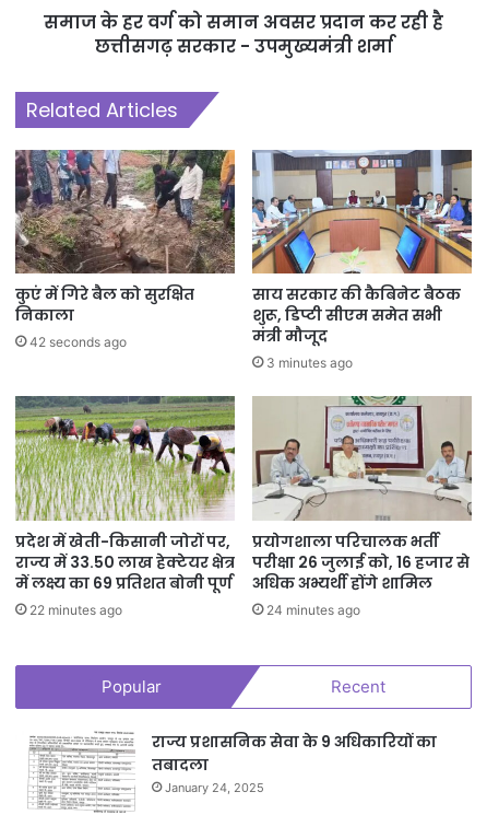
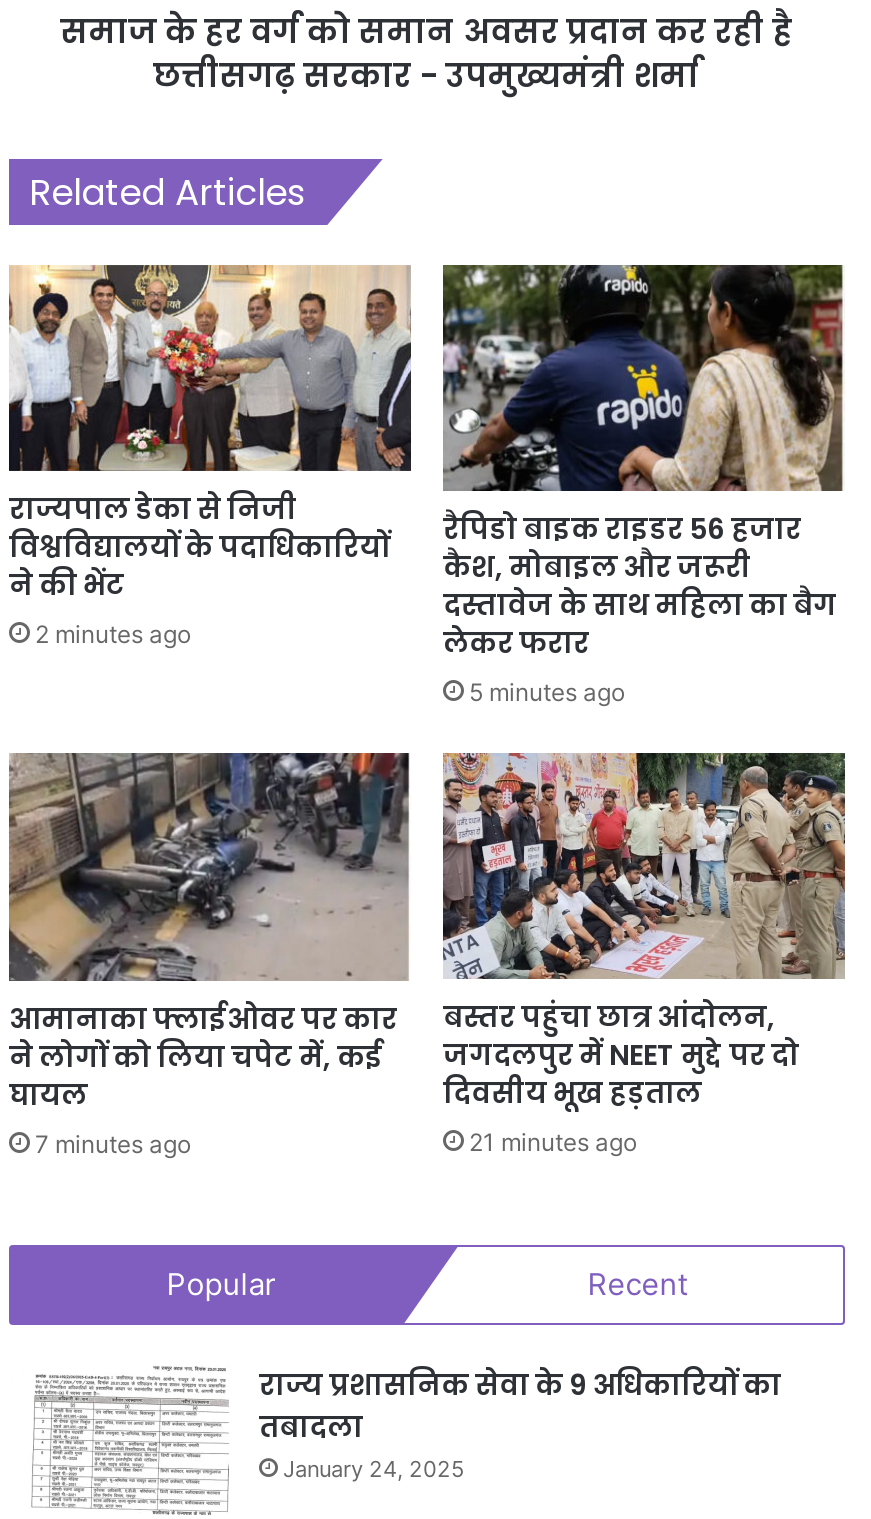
- [image]
- कुएं में गिरे बैल को सुरक्षित
- निकाला
- 42 seconds ago
+ [image]
+ राज्यपाल डेका से निजी
+ विश्वविद्यालयों के पदाधिकारियों
+ ने की भेंट
+ 2 minutes ago

- [image]
- साय सरकार की कैबिनेट बैठक
- शुरू, डिप्टी सीएम समेत सभी
- मंत्री मौजूद
- 3 minutes ago
+ [image]
+ रैपिडो बाइक राइडर 56 हजार
+ कैश, मोबाइल और जरूरी
+ दस्तावेज के साथ महिला का बैग
+ लेकर फरार
+ 5 minutes ago

- [image]
- प्रदेश में खेती-किसानी जोरों पर,
- राज्य में 33.50 लाख हेक्टेयर क्षेत्र
- में लक्ष्य का 69 प्रतिशत बोनी पूर्ण
- 22 minutes ago
+ [image]
+ आमानाका फ्लाईओवर पर कार
+ ने लोगों को लिया चपेट में, कई
+ घायल
+ 7 minutes ago

- [image]
- प्रयोगशाला परिचालक भर्ती
- परीक्षा 26 जुलाई को, 16 हजार से
- अधिक अभ्यर्थी होंगे शामिल
- 24 minutes ago
+ [image]
+ बस्तर पहुंचा छात्र आंदोलन,
+ जगदलपुर में NEET मुद्दे पर दो
+ दिवसीय भूख हड़ताल
+ 21 minutes ago
